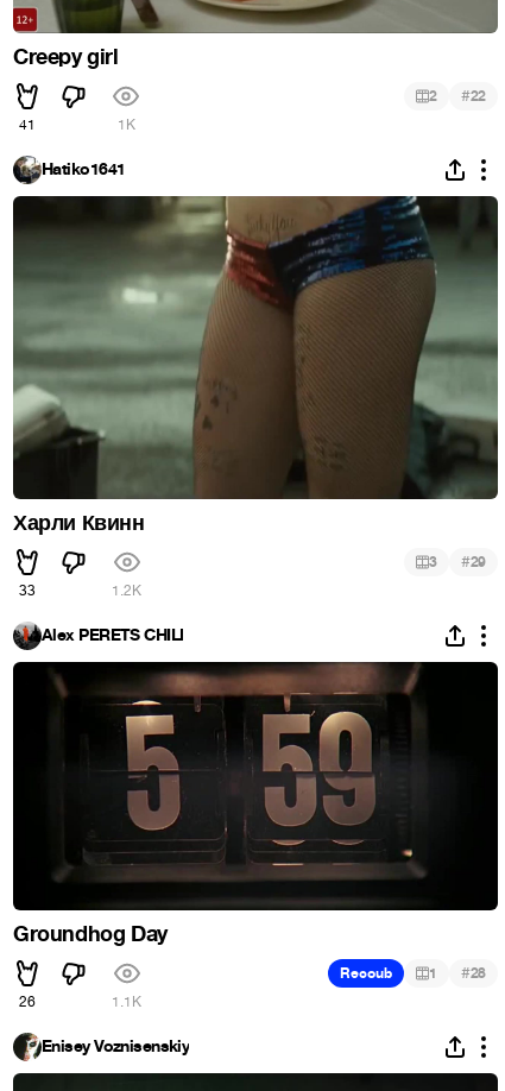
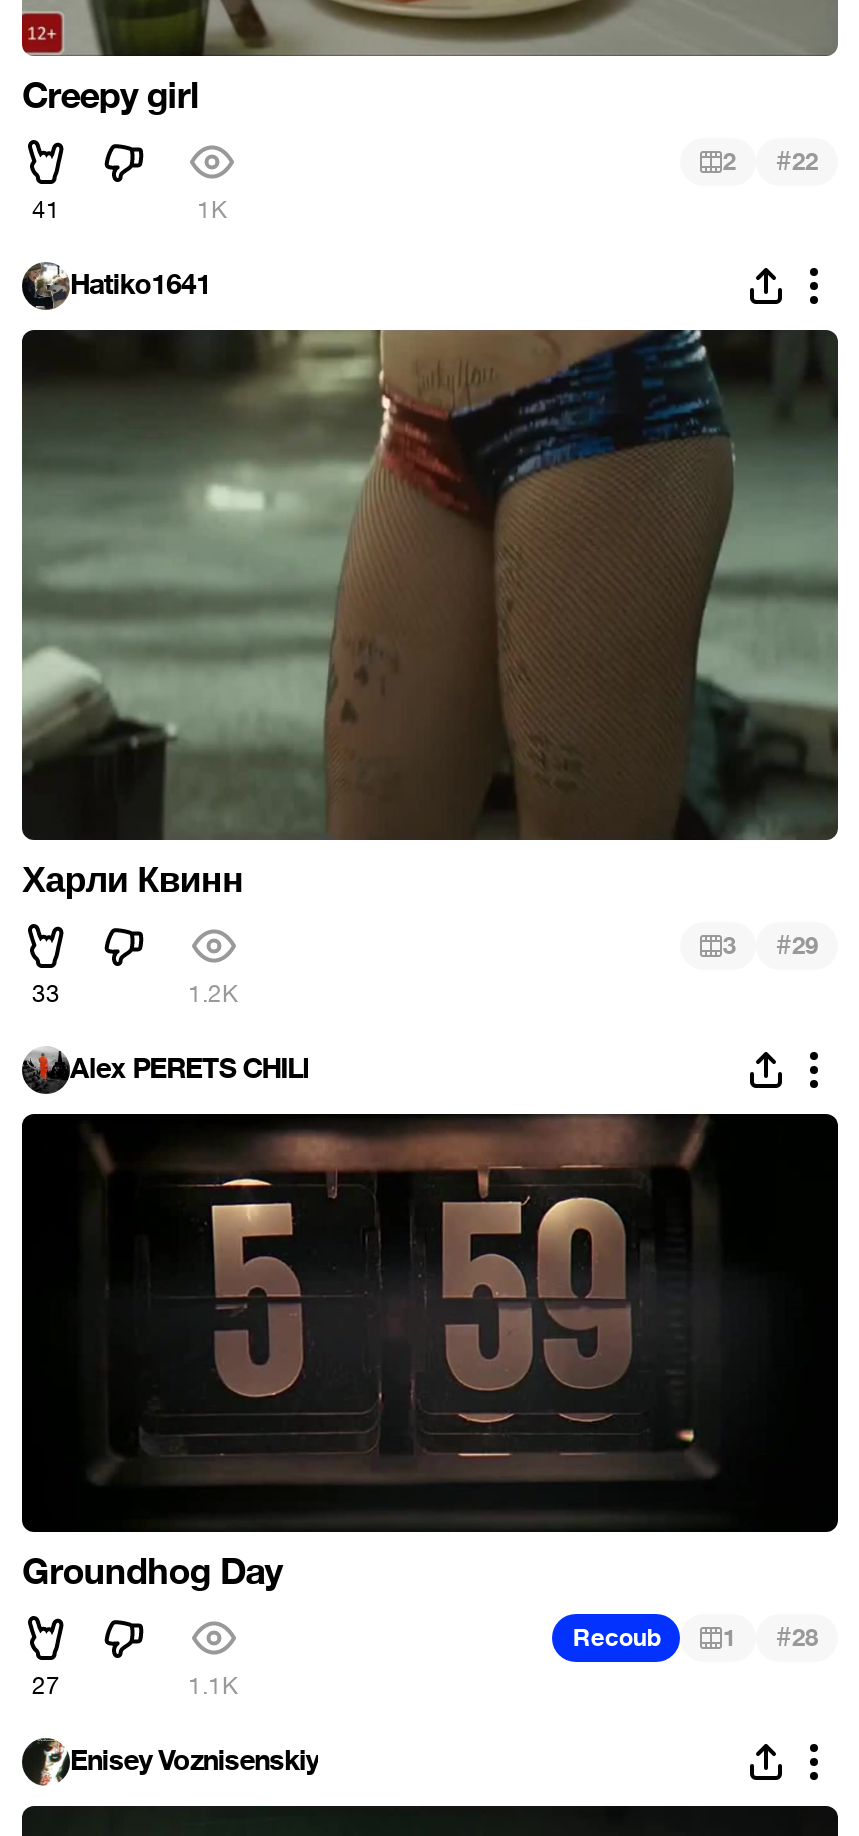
- 26
+ 27
